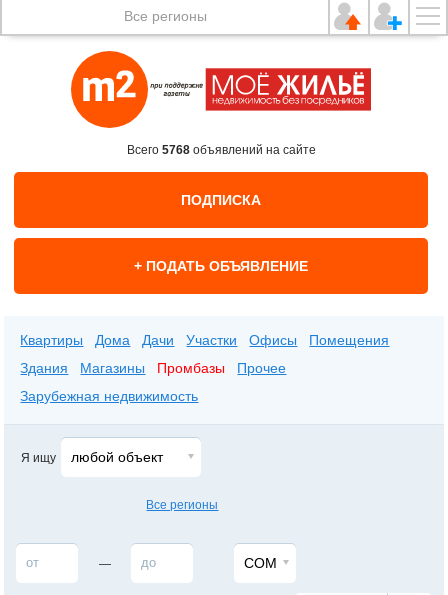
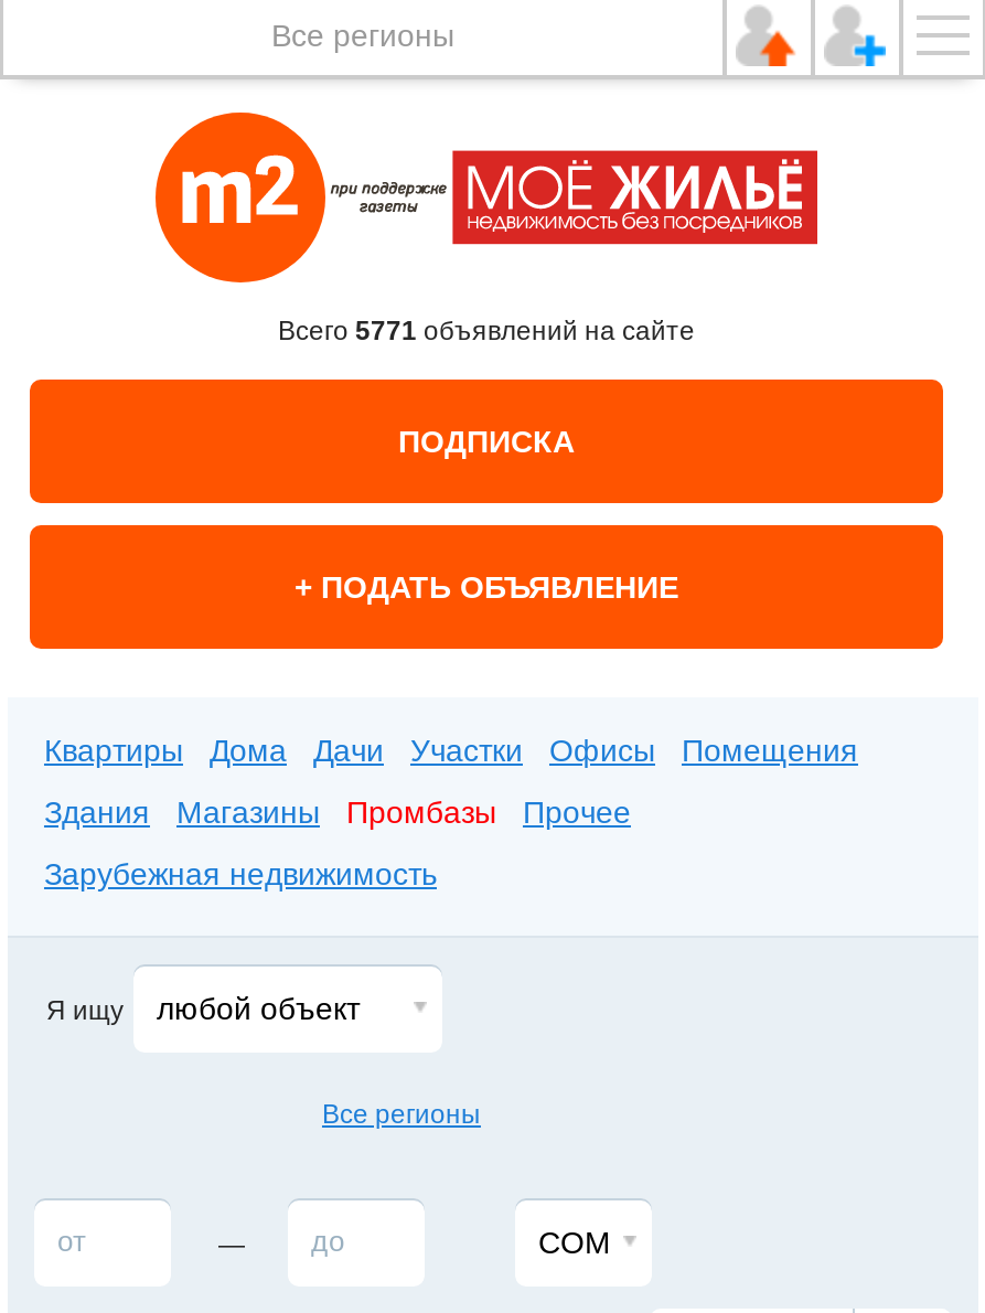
- Всего 5768 объявлений на сайте
+ Всего 5771 объявлений на сайте
